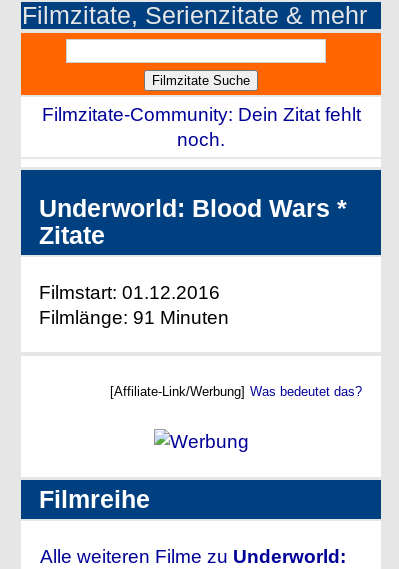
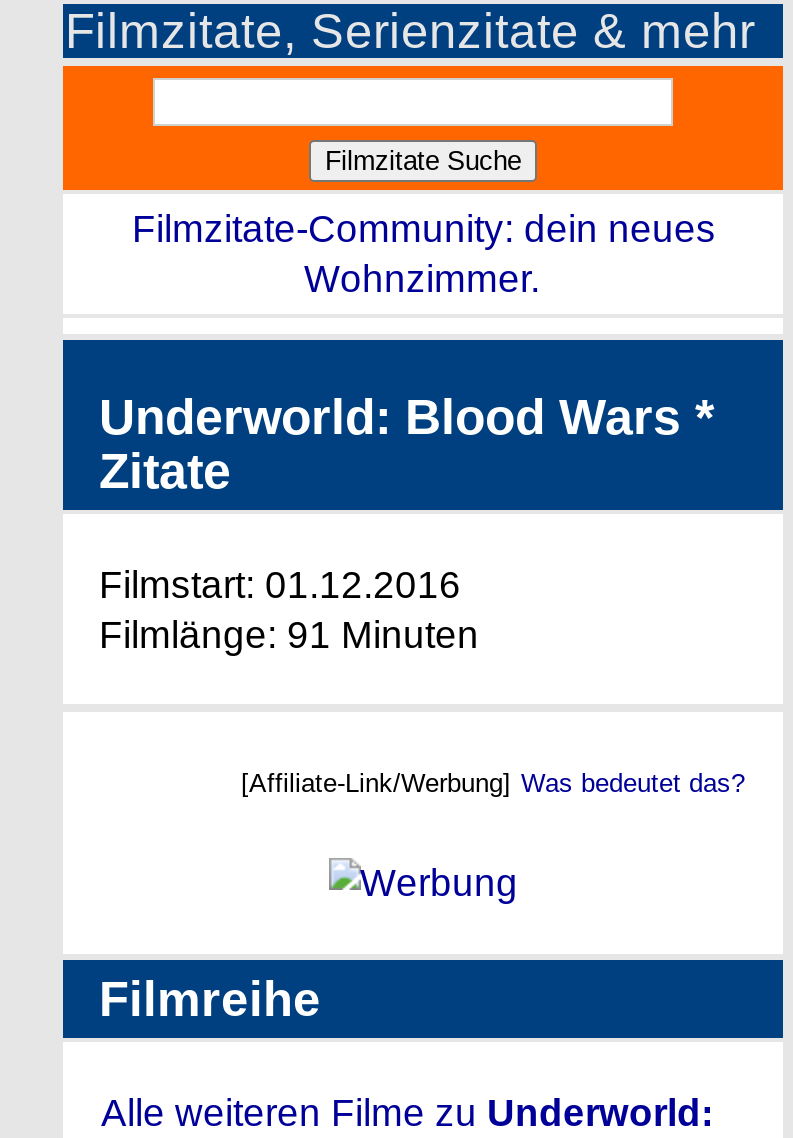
- Filmzitate-Community: Dein Zitat fehlt
- noch.
+ Filmzitate-Community: dein neues
+ Wohnzimmer.
